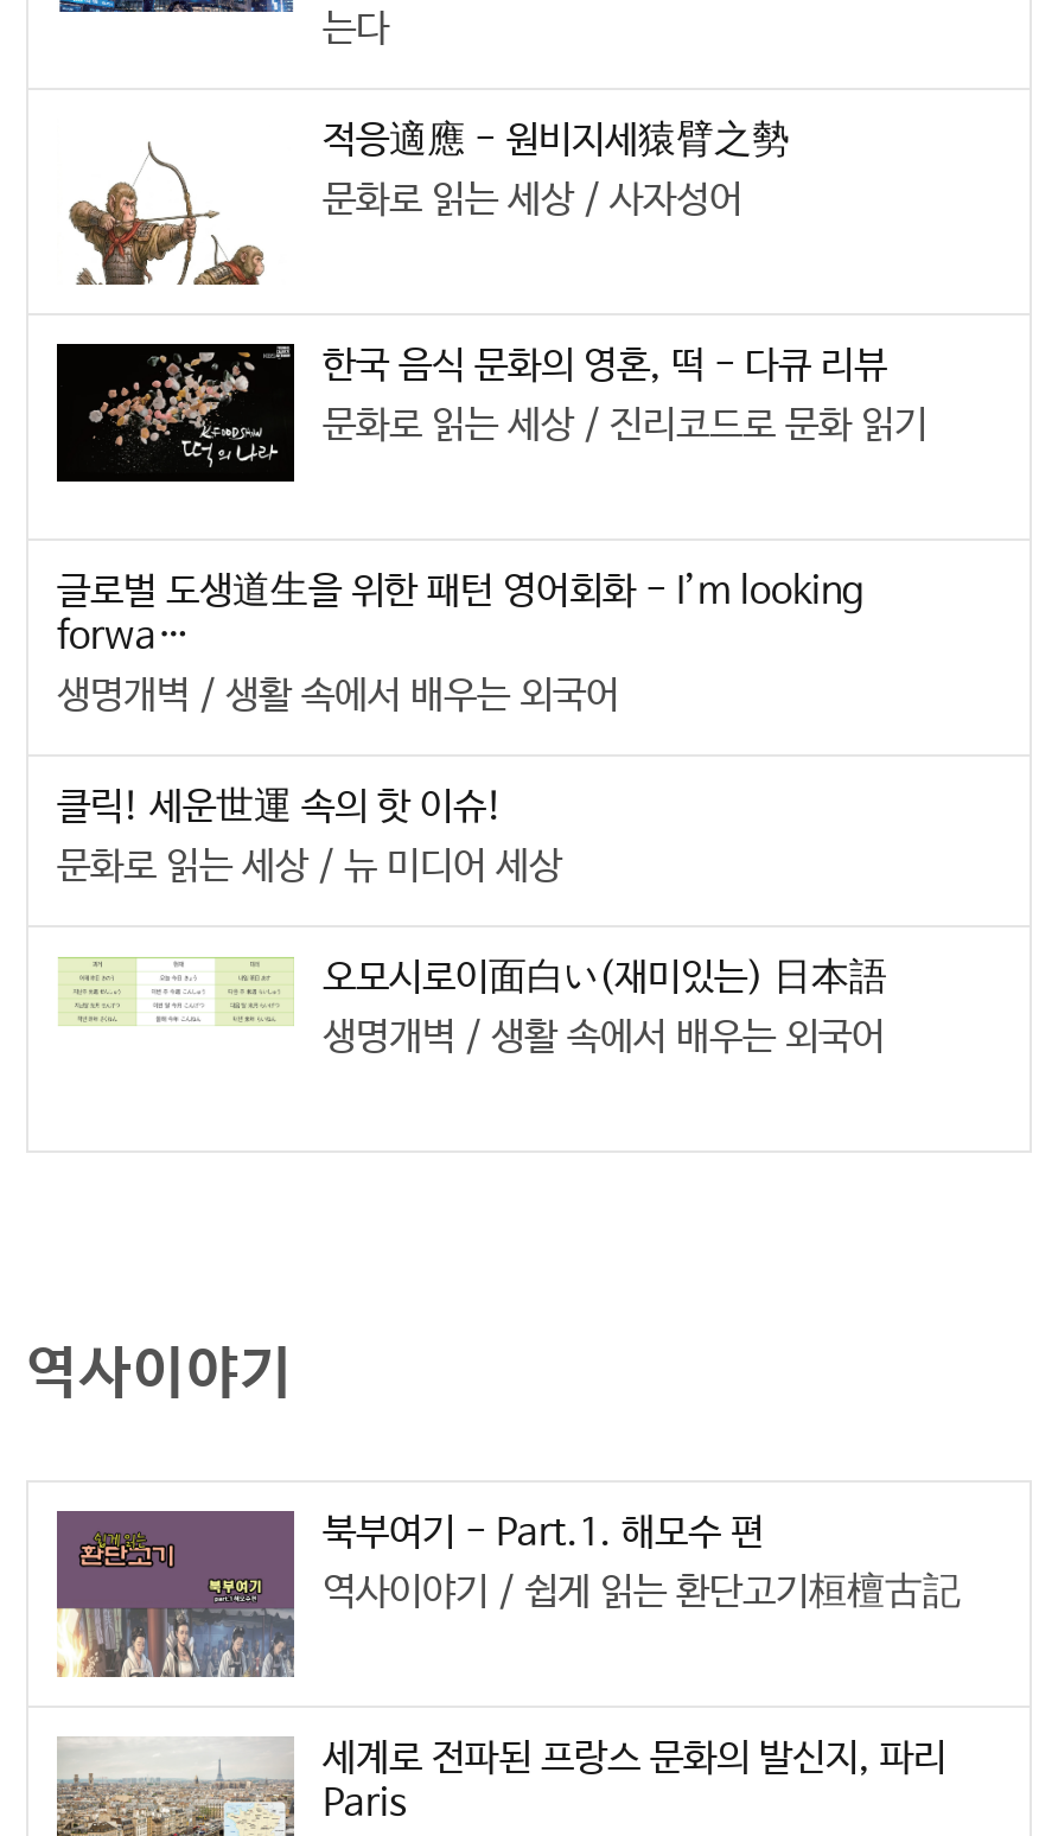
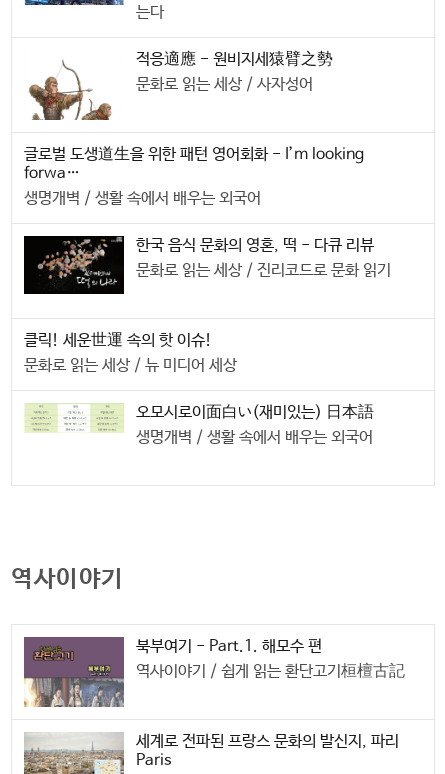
moved down: [image] | 한국 음식 문화의 영혼, 떡 - 다큐 리뷰 | 문화로 읽는 세상 / 진리코드로 문화 읽기

moved up: 글로벌 도생道生을 위한 패턴 영어회화 - I’m looking | forwa… | 생명개벽 / 생활 속에서 배우는 외국어
